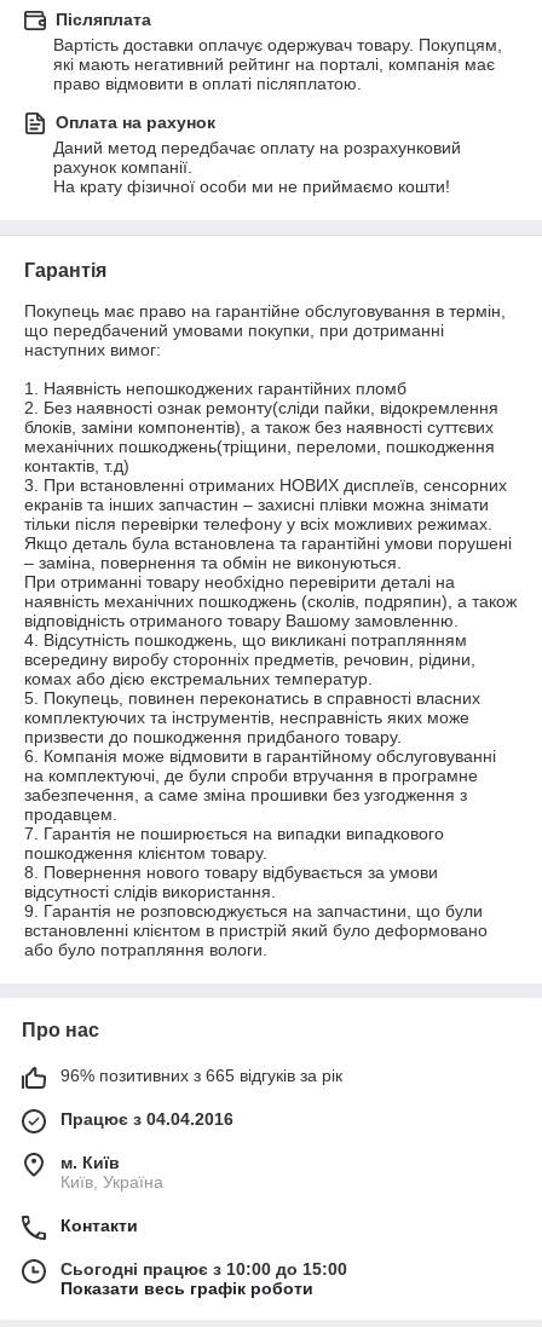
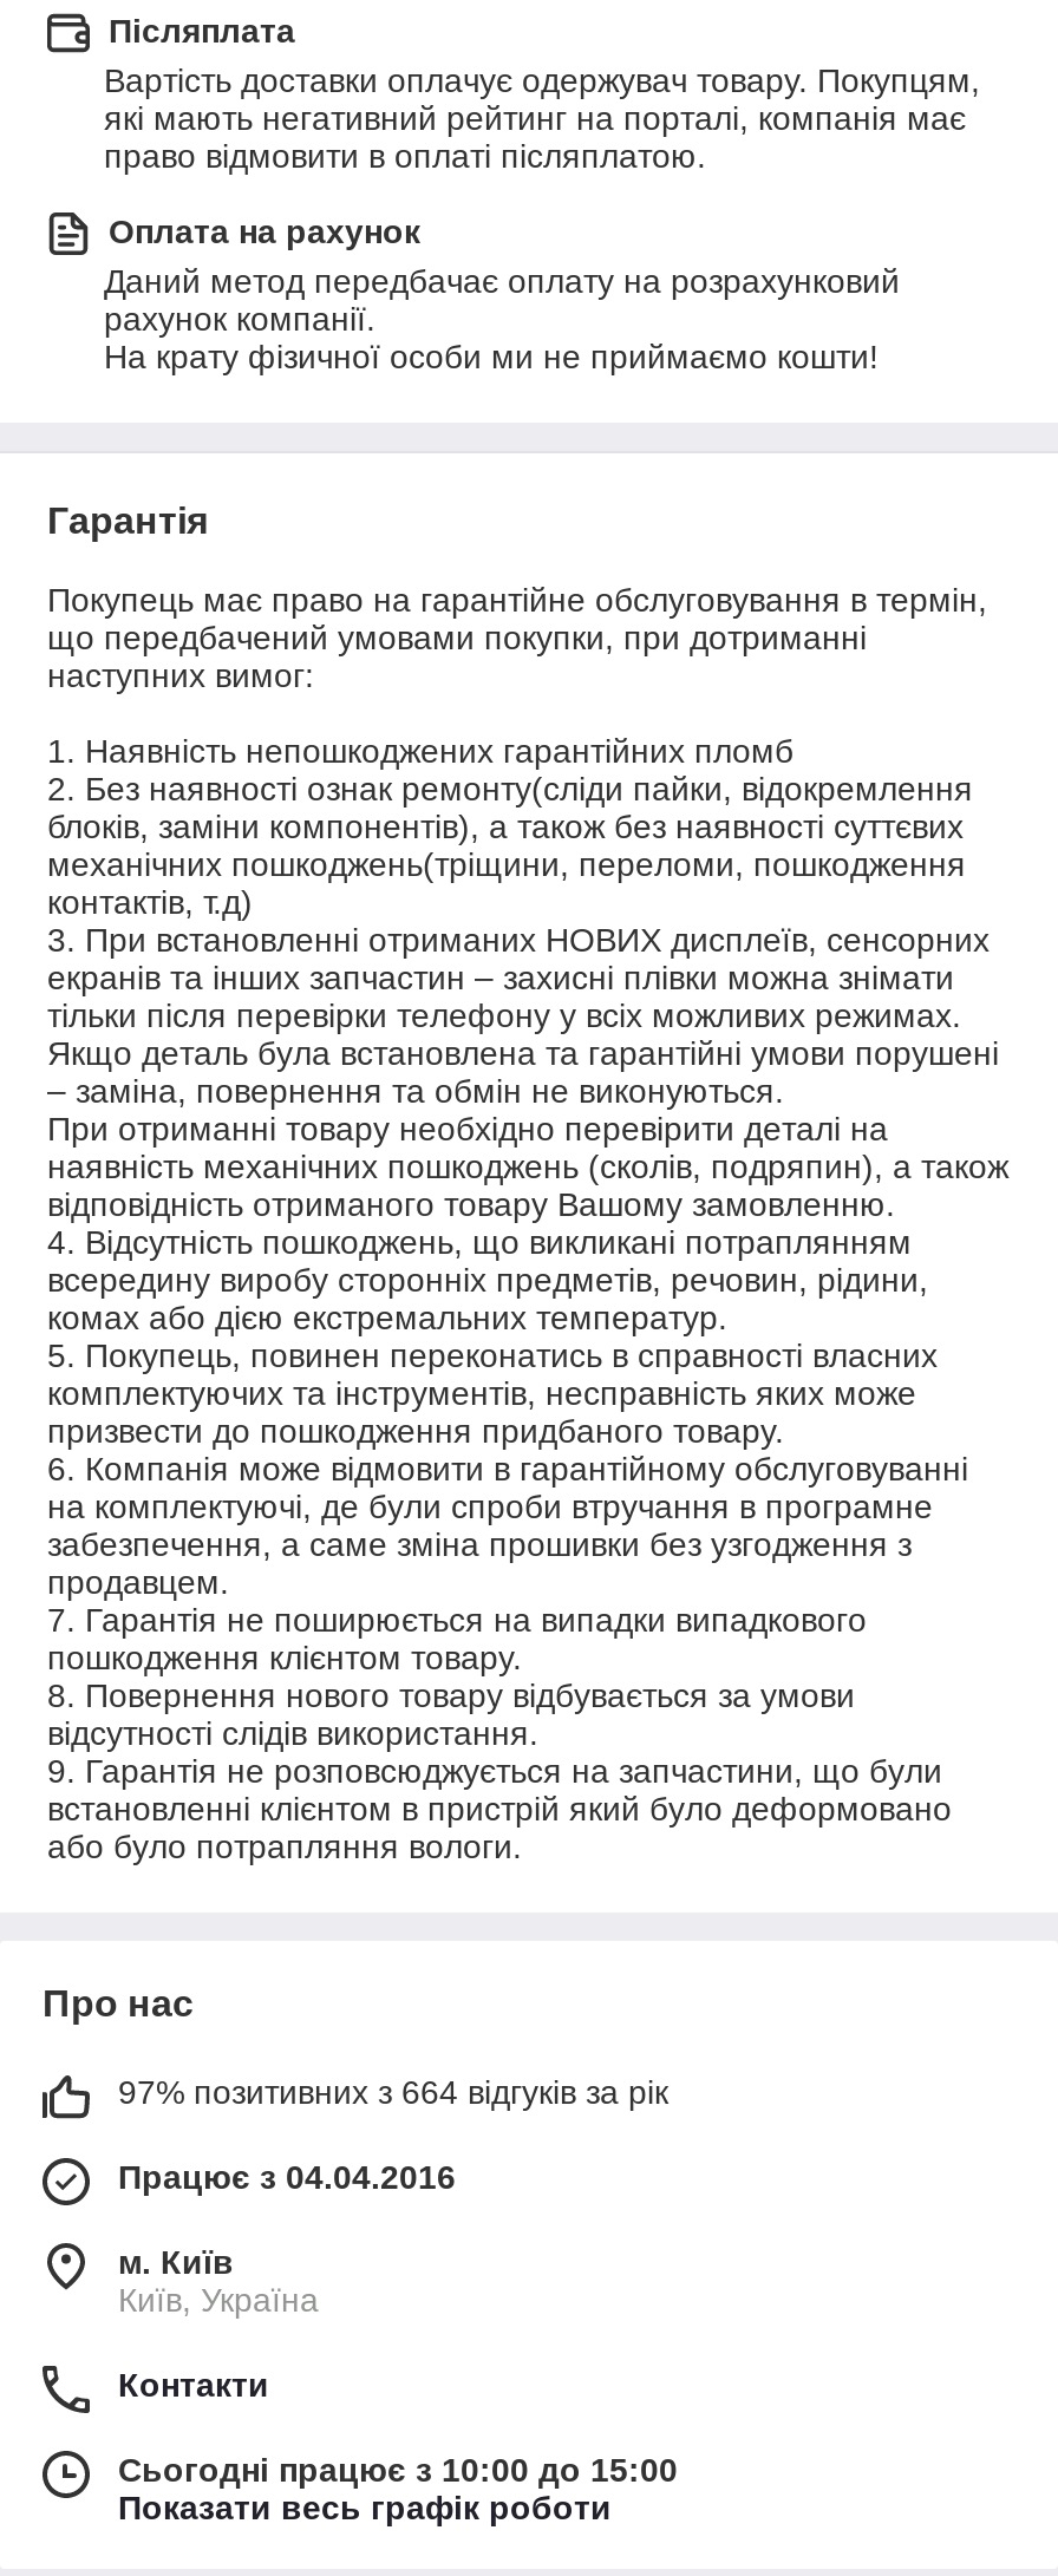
- 96% позитивних з 665 відгуків за рік
+ 97% позитивних з 664 відгуків за рік
